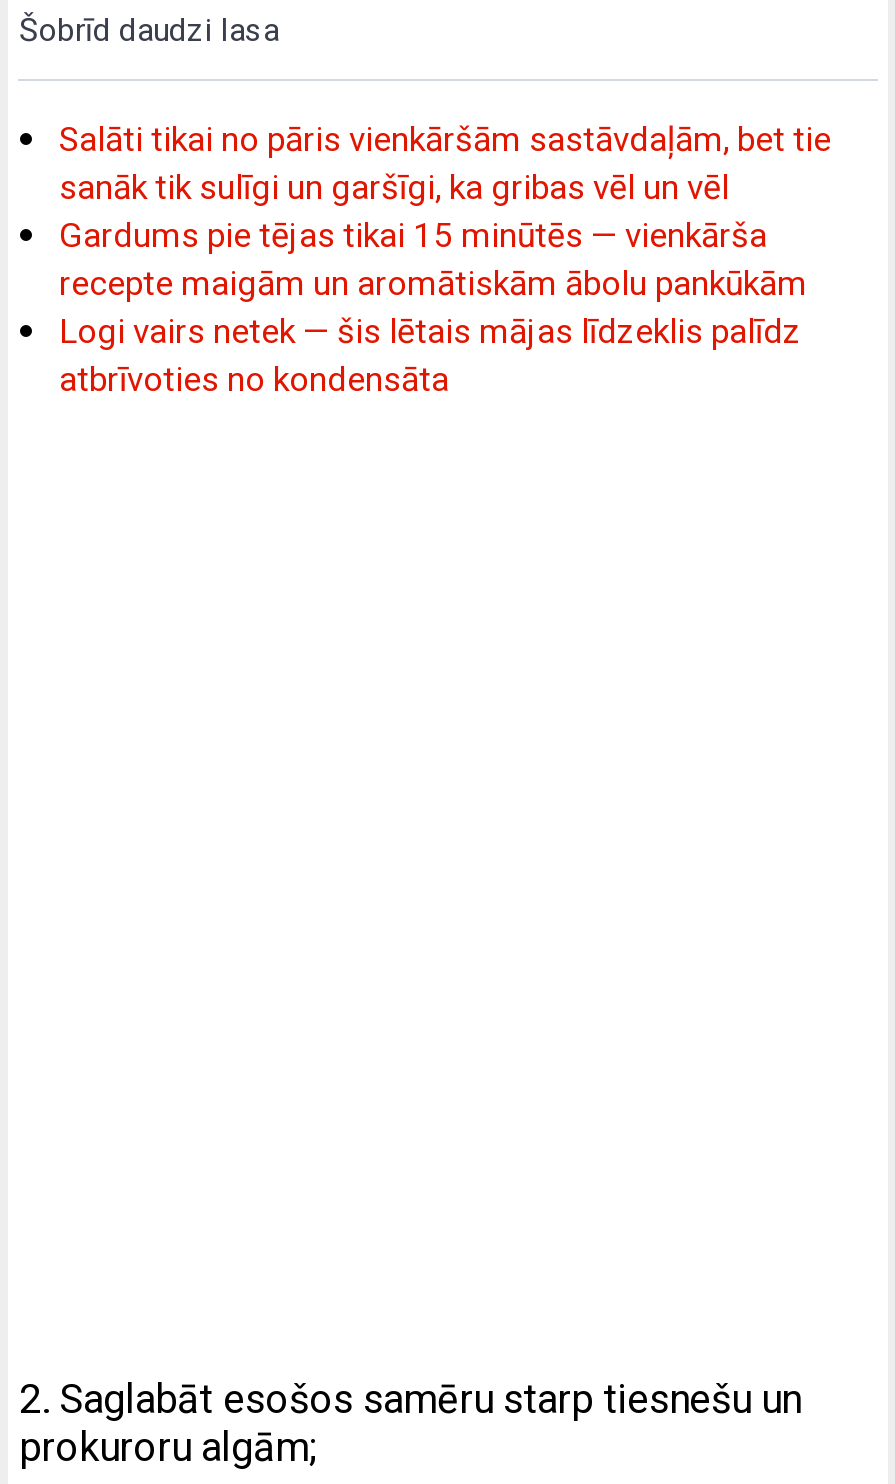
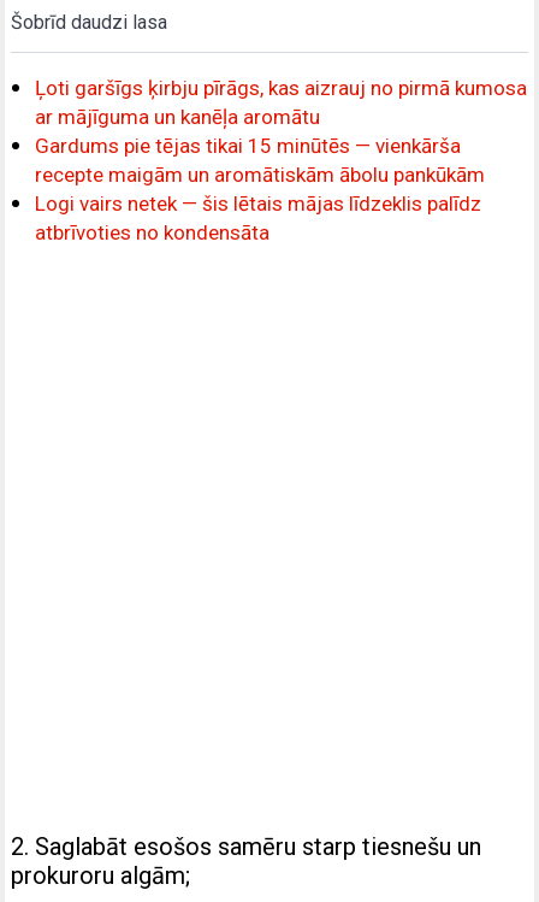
- Salāti tikai no pāris vienkāršām sastāvdaļām, bet tie
- sanāk tik sulīgi un garšīgi, ka gribas vēl un vēl
+ Ļoti garšīgs ķirbju pīrāgs, kas aizrauj no pirmā kumosa
+ ar mājīguma un kanēļa aromātu
